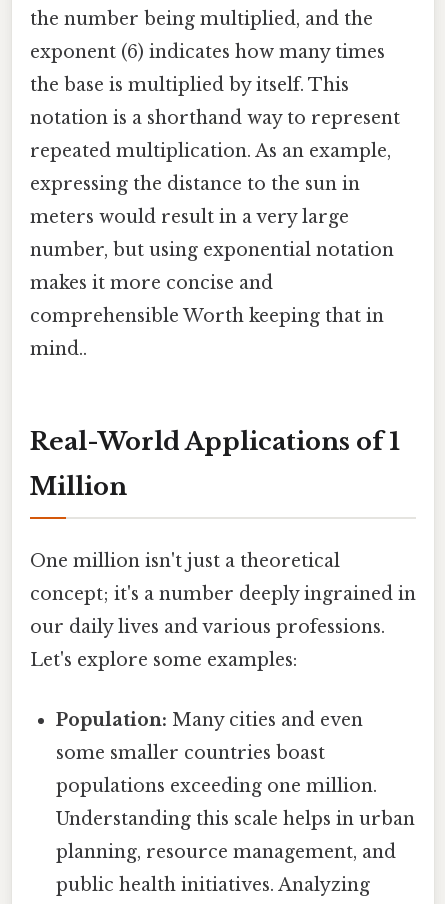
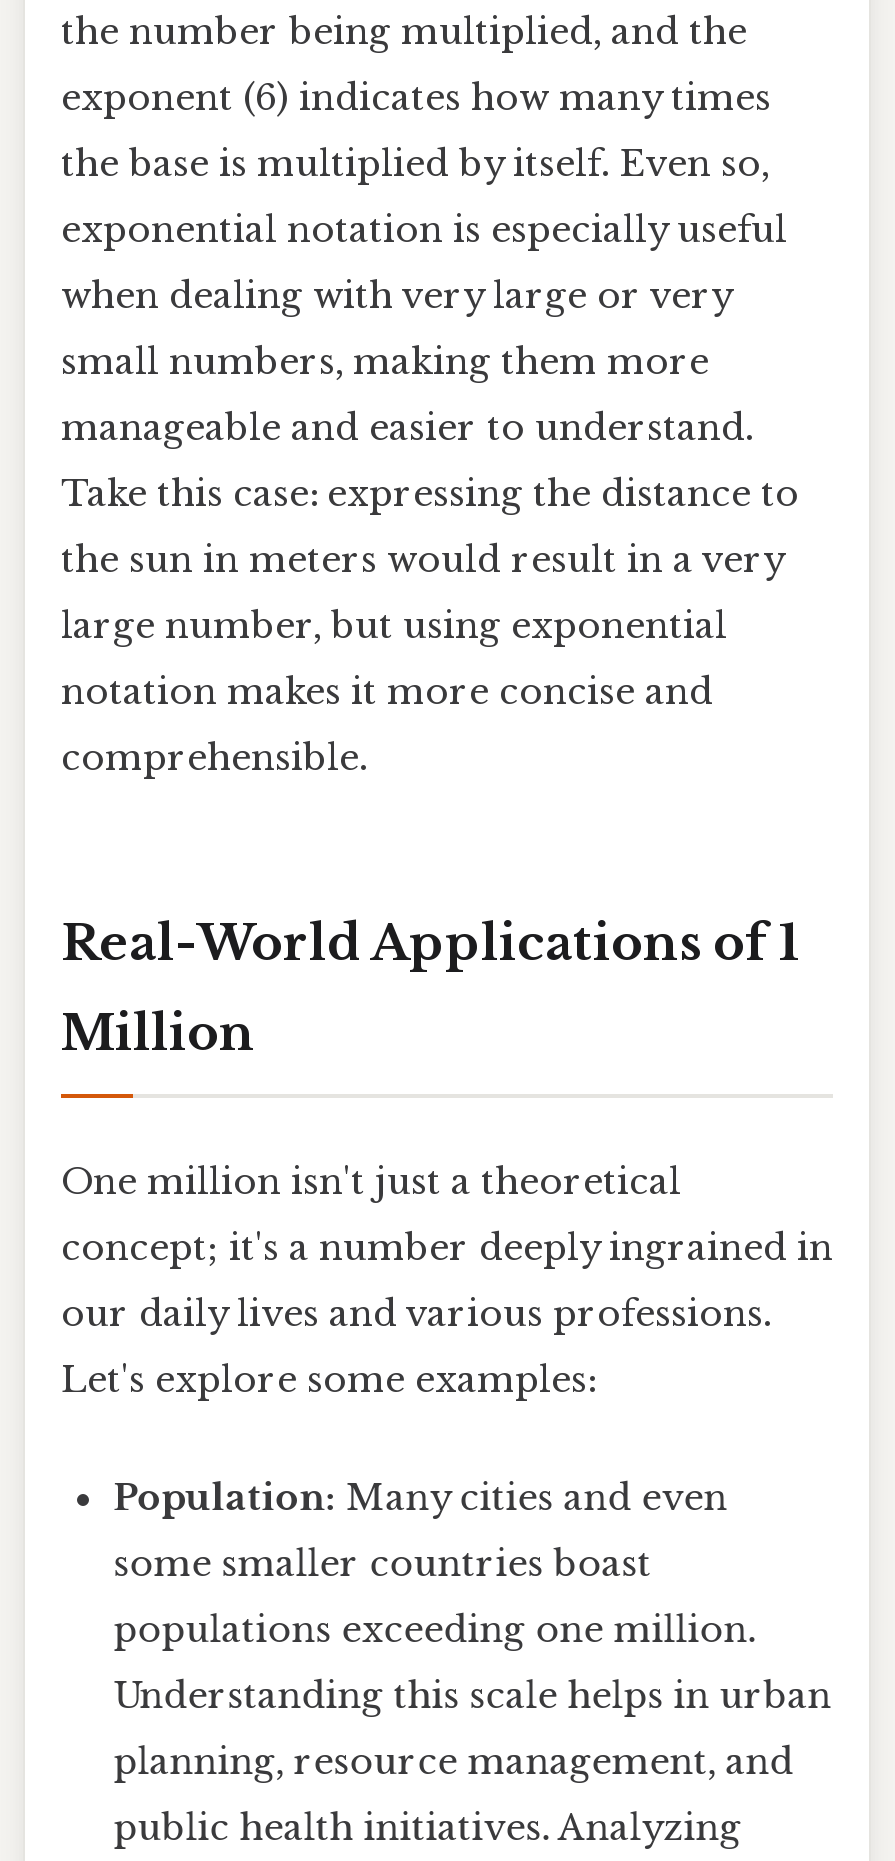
- the base is multiplied by itself. This
- notation is a shorthand way to represent
- repeated multiplication. As an example,
- expressing the distance to the sun in
- meters would result in a very large
- number, but using exponential notation
- makes it more concise and
- comprehensible Worth keeping that in
- mind..
+ the base is multiplied by itself. Even so,
+ exponential notation is especially useful
+ when dealing with very large or very
+ small numbers, making them more
+ manageable and easier to understand.
+ Take this case: expressing the distance to
+ the sun in meters would result in a very
+ large number, but using exponential
+ notation makes it more concise and
+ comprehensible.
